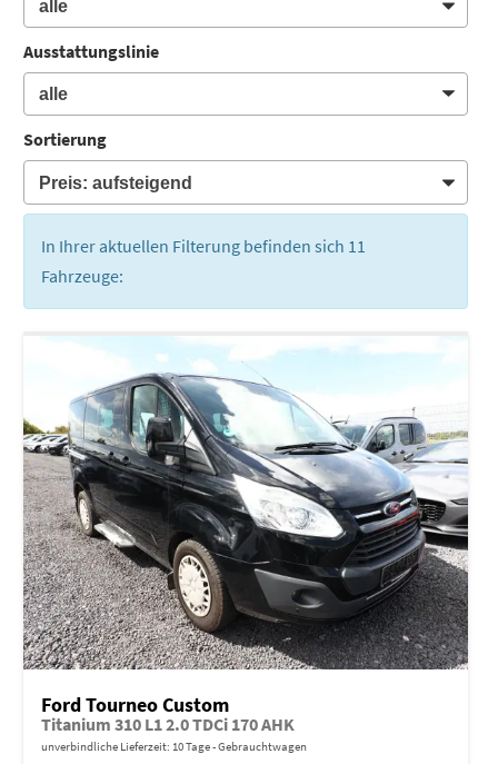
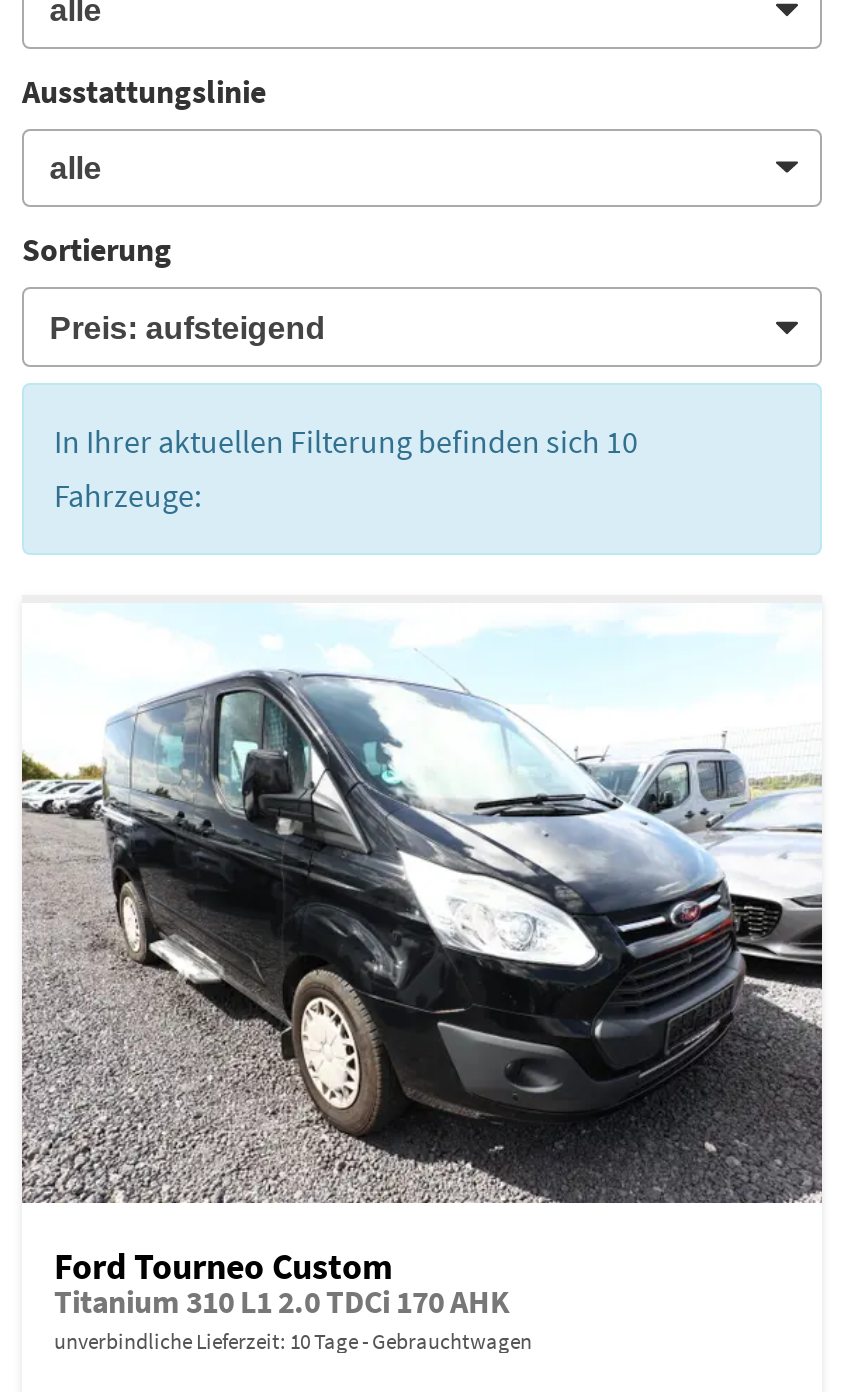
- In Ihrer aktuellen Filterung befinden sich 11
+ In Ihrer aktuellen Filterung befinden sich 10
